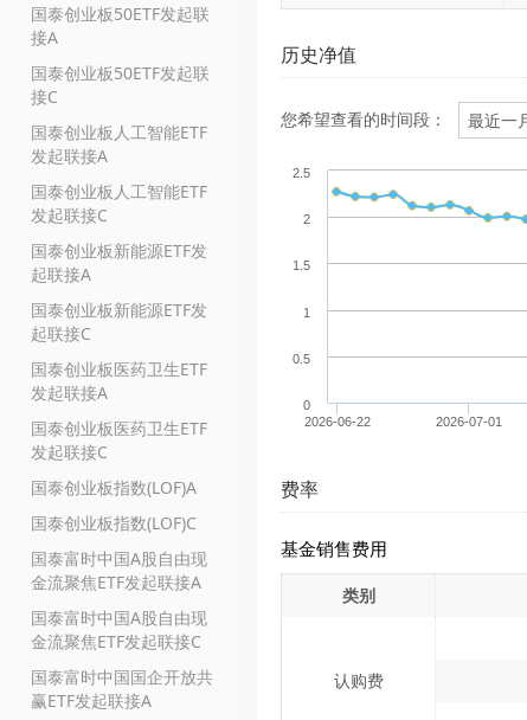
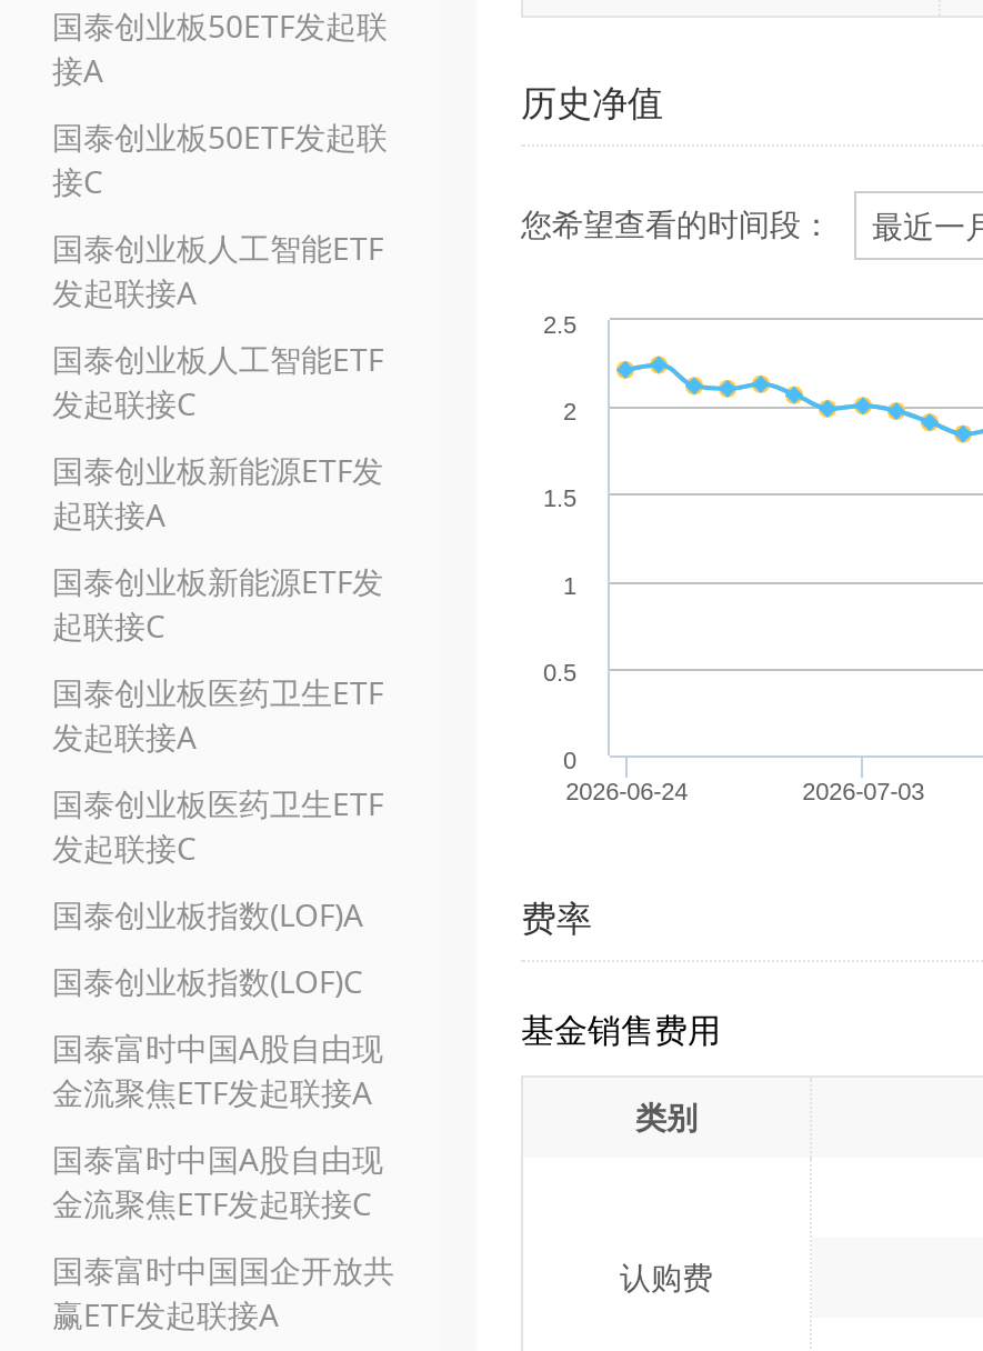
- [image]
+ [image]

- 2026-06-22
+ 2026-06-24

- 2026-07-01
+ 2026-07-03
